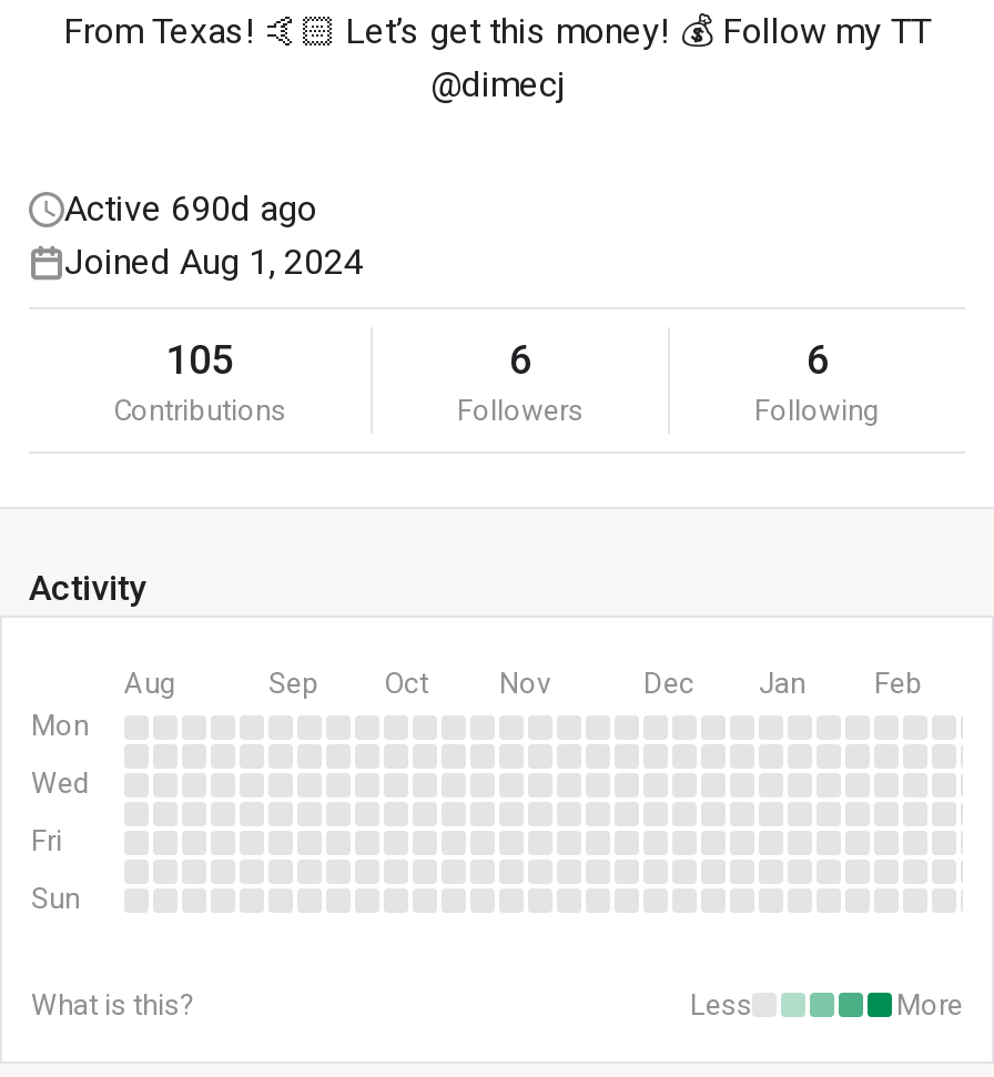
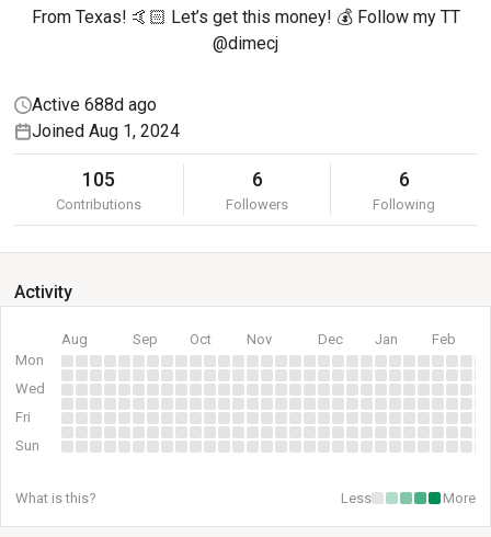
- Active 690d ago
+ Active 688d ago
